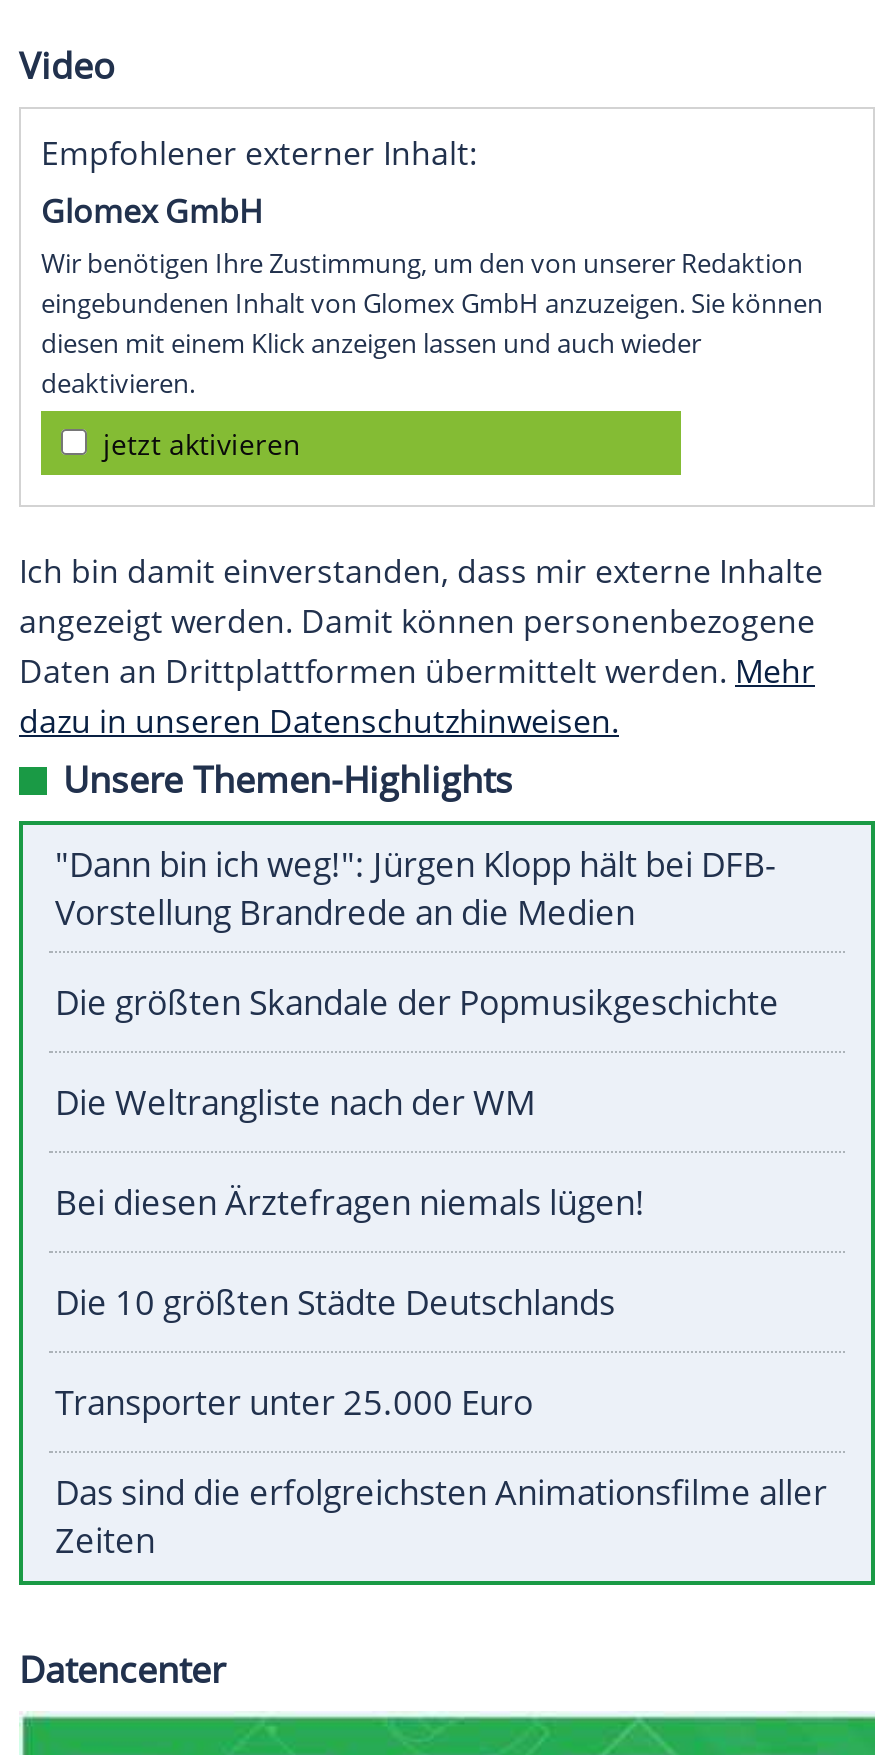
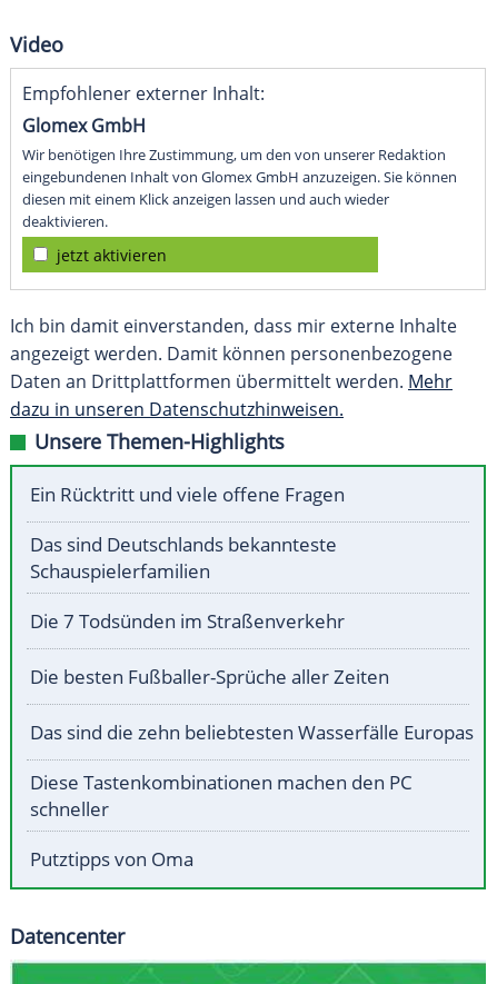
- "Dann bin ich weg!": Jürgen Klopp hält bei DFB-
- Vorstellung Brandrede an die Medien
+ Ein Rücktritt und viele offene Fragen

- Die größten Skandale der Popmusikgeschichte
+ Das sind Deutschlands bekannteste
+ Schauspielerfamilien

- Die Weltrangliste nach der WM
+ Die 7 Todsünden im Straßenverkehr

- Bei diesen Ärztefragen niemals lügen!
+ Die besten Fußballer-Sprüche aller Zeiten

- Die 10 größten Städte Deutschlands
+ Das sind die zehn beliebtesten Wasserfälle Europas

- Transporter unter 25.000 Euro
+ Diese Tastenkombinationen machen den PC
+ schneller

- Das sind die erfolgreichsten Animationsfilme aller
- Zeiten
+ Putztipps von Oma
